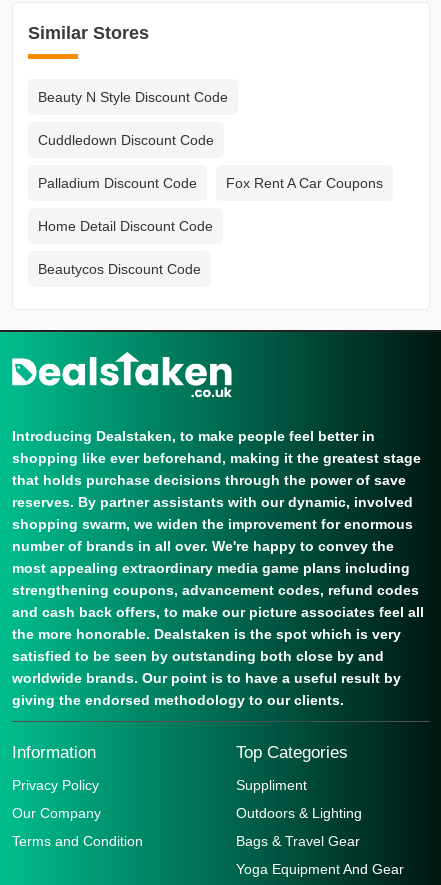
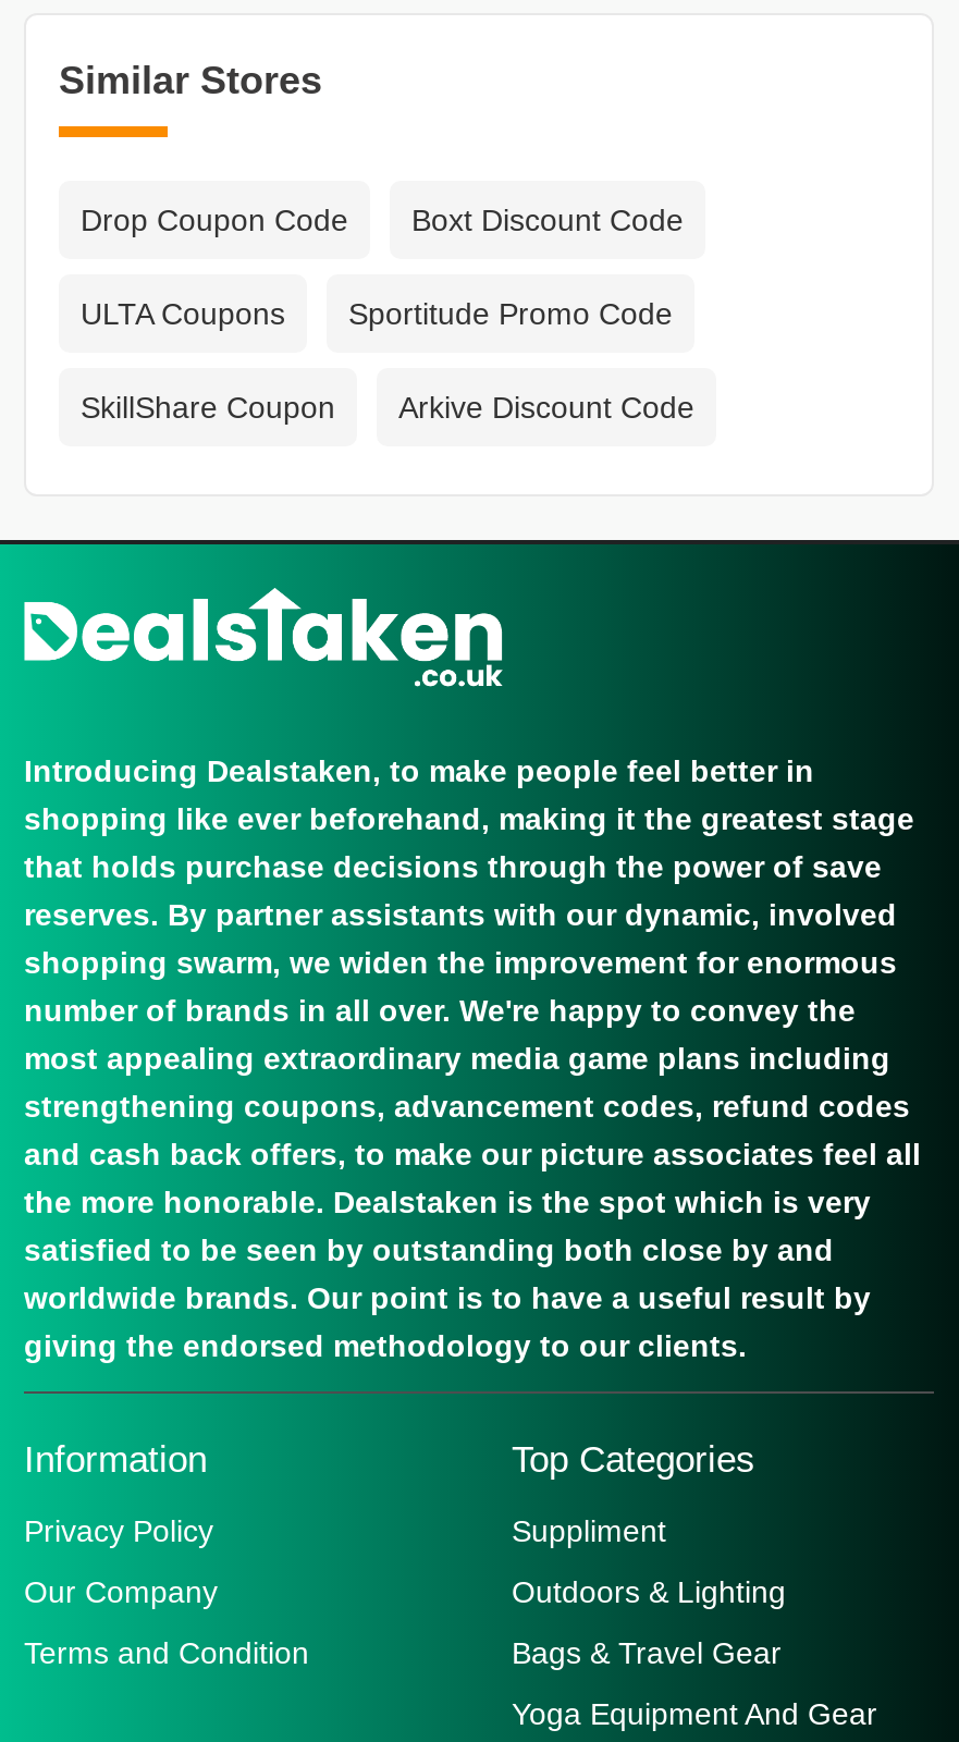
- Beauty N Style Discount Code
- Cuddledown Discount Code
- Palladium Discount Code
- Fox Rent A Car Coupons
- Home Detail Discount Code
- Beautycos Discount Code
+ Drop Coupon Code
+ Boxt Discount Code
+ ULTA Coupons
+ Sportitude Promo Code
+ SkillShare Coupon
+ Arkive Discount Code
